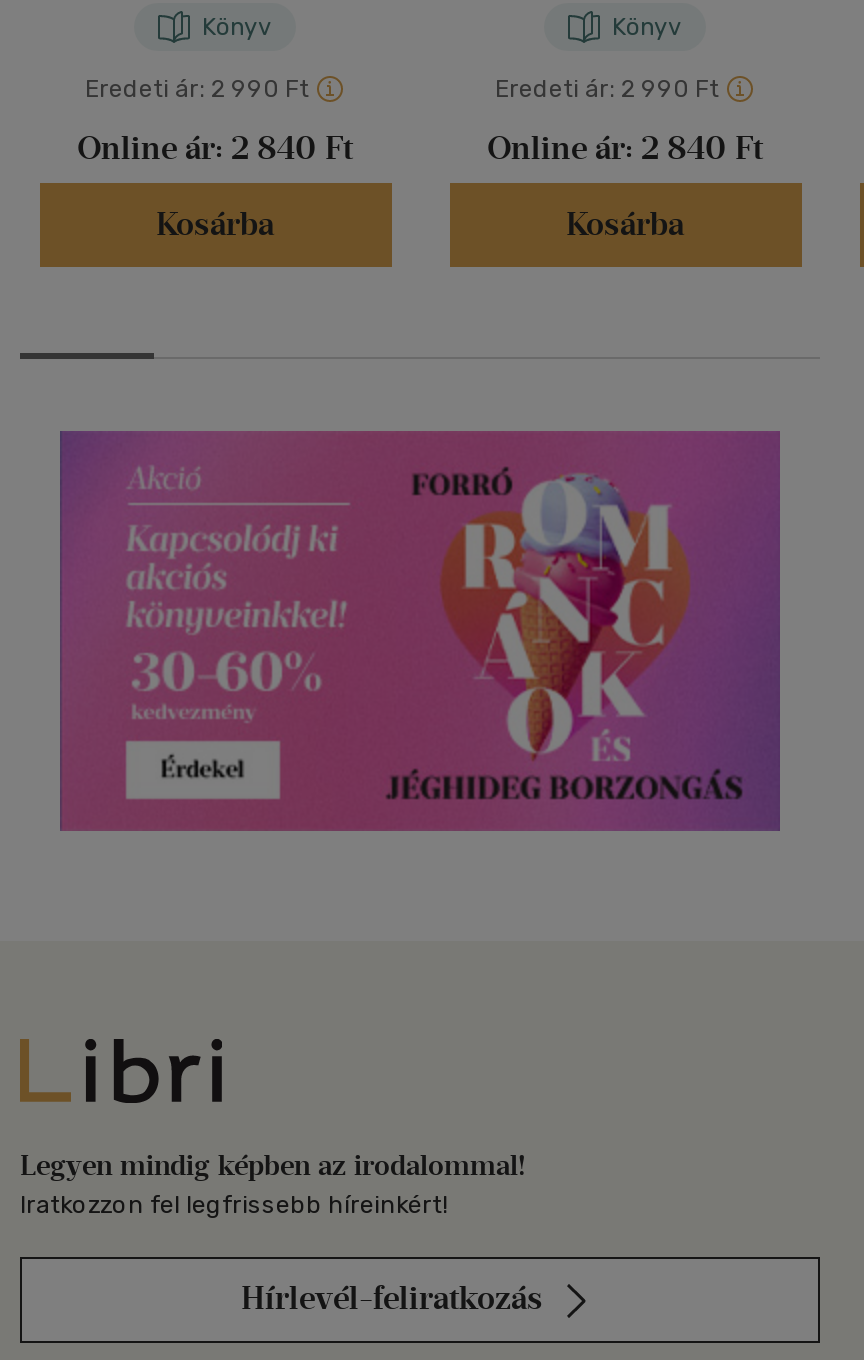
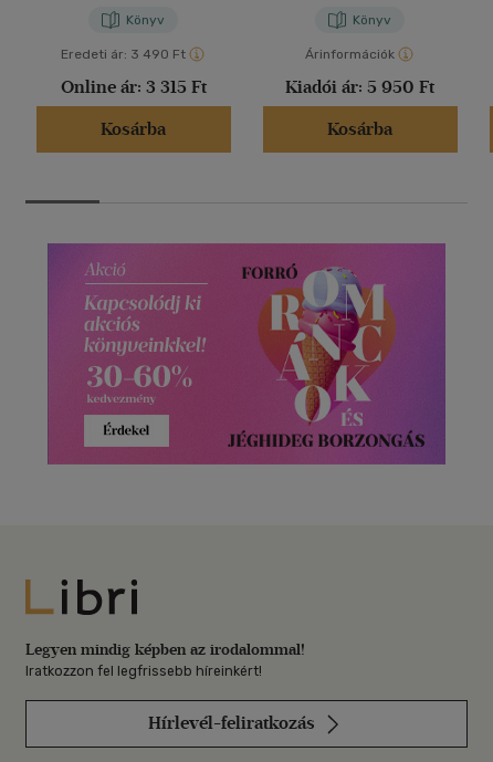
- Eredeti ár: 2 990 Ft
+ Eredeti ár: 3 490 Ft

- Eredeti ár: 2 990 Ft
+ Árinformációk

- Online ár: 2 840 Ft
+ Online ár: 3 315 Ft

- Online ár: 2 840 Ft
+ Kiadói ár: 5 950 Ft
